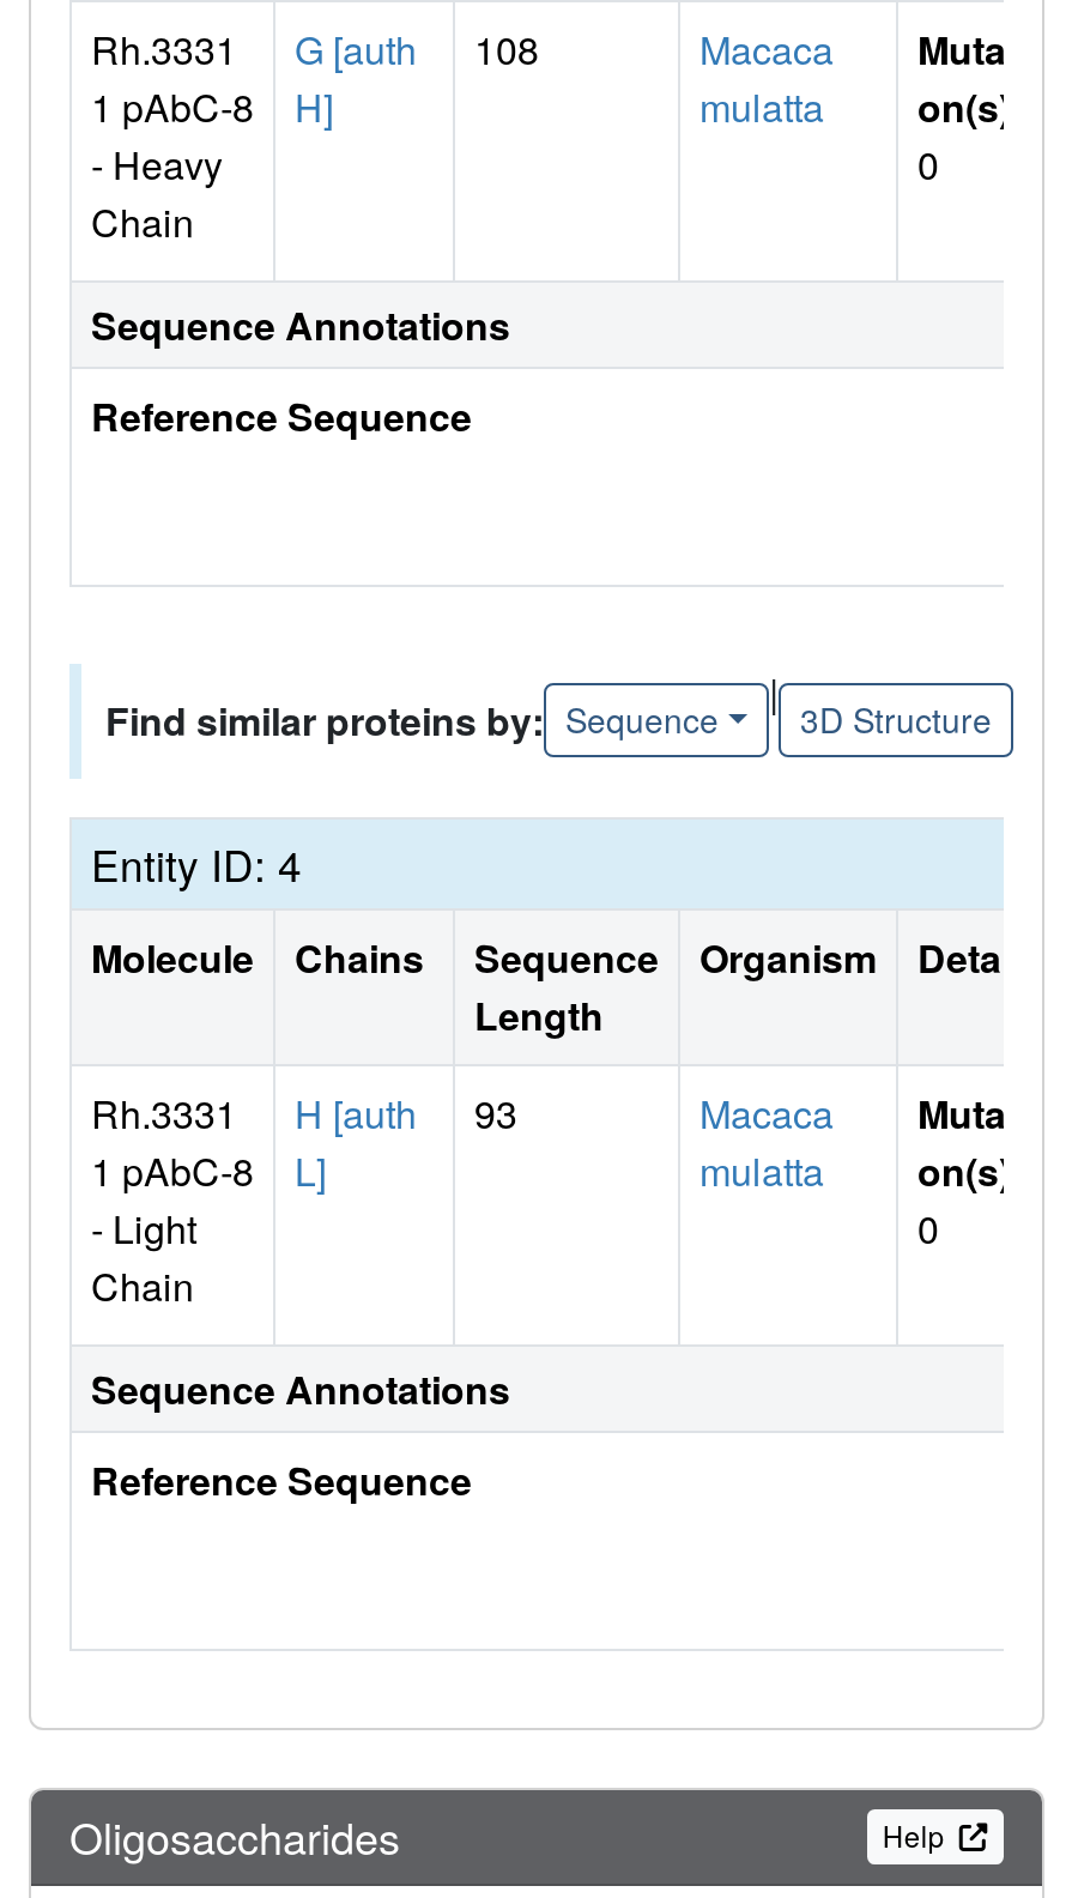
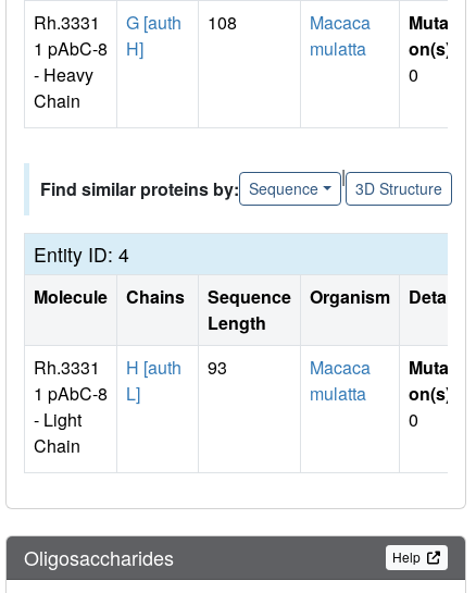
- Sequence Annotations
- Reference Sequence

- Sequence Annotations
- Reference Sequence
